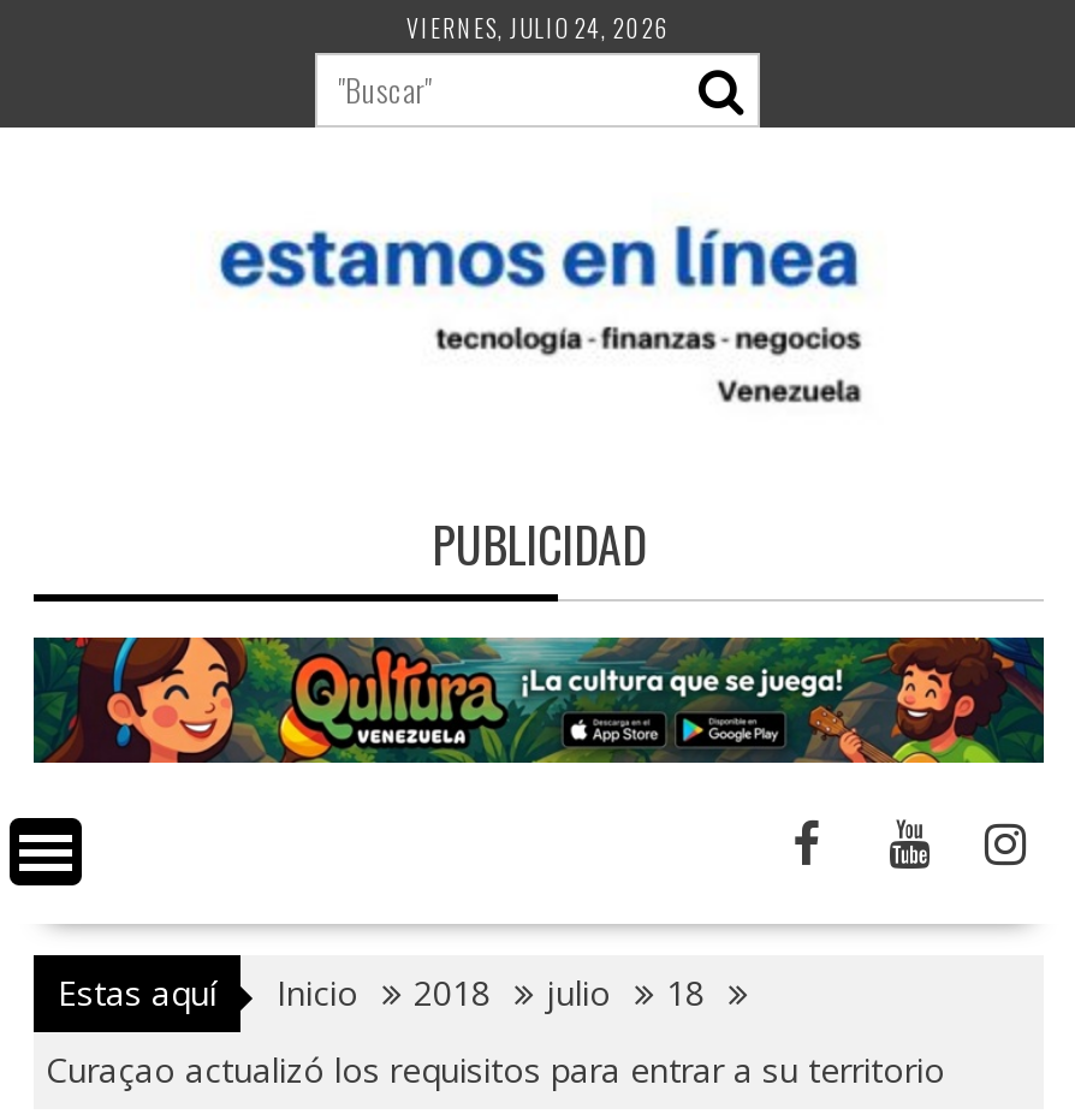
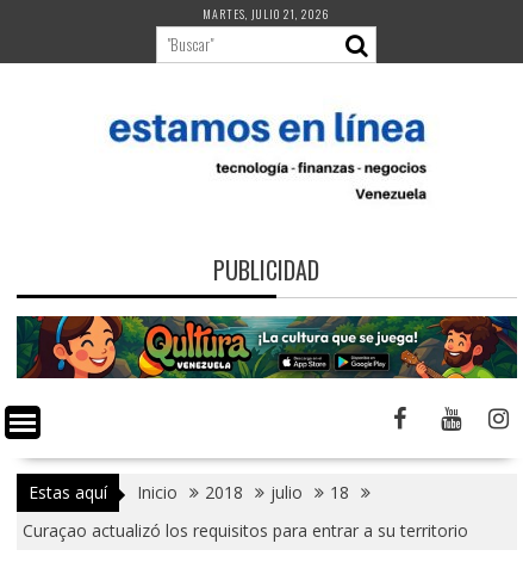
- VIERNES, JULIO 24, 2026
+ MARTES, JULIO 21, 2026
